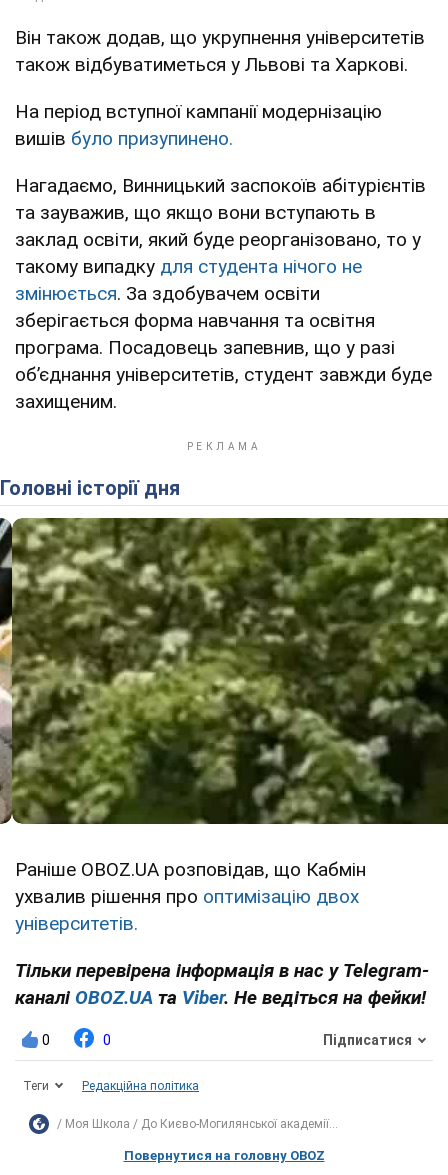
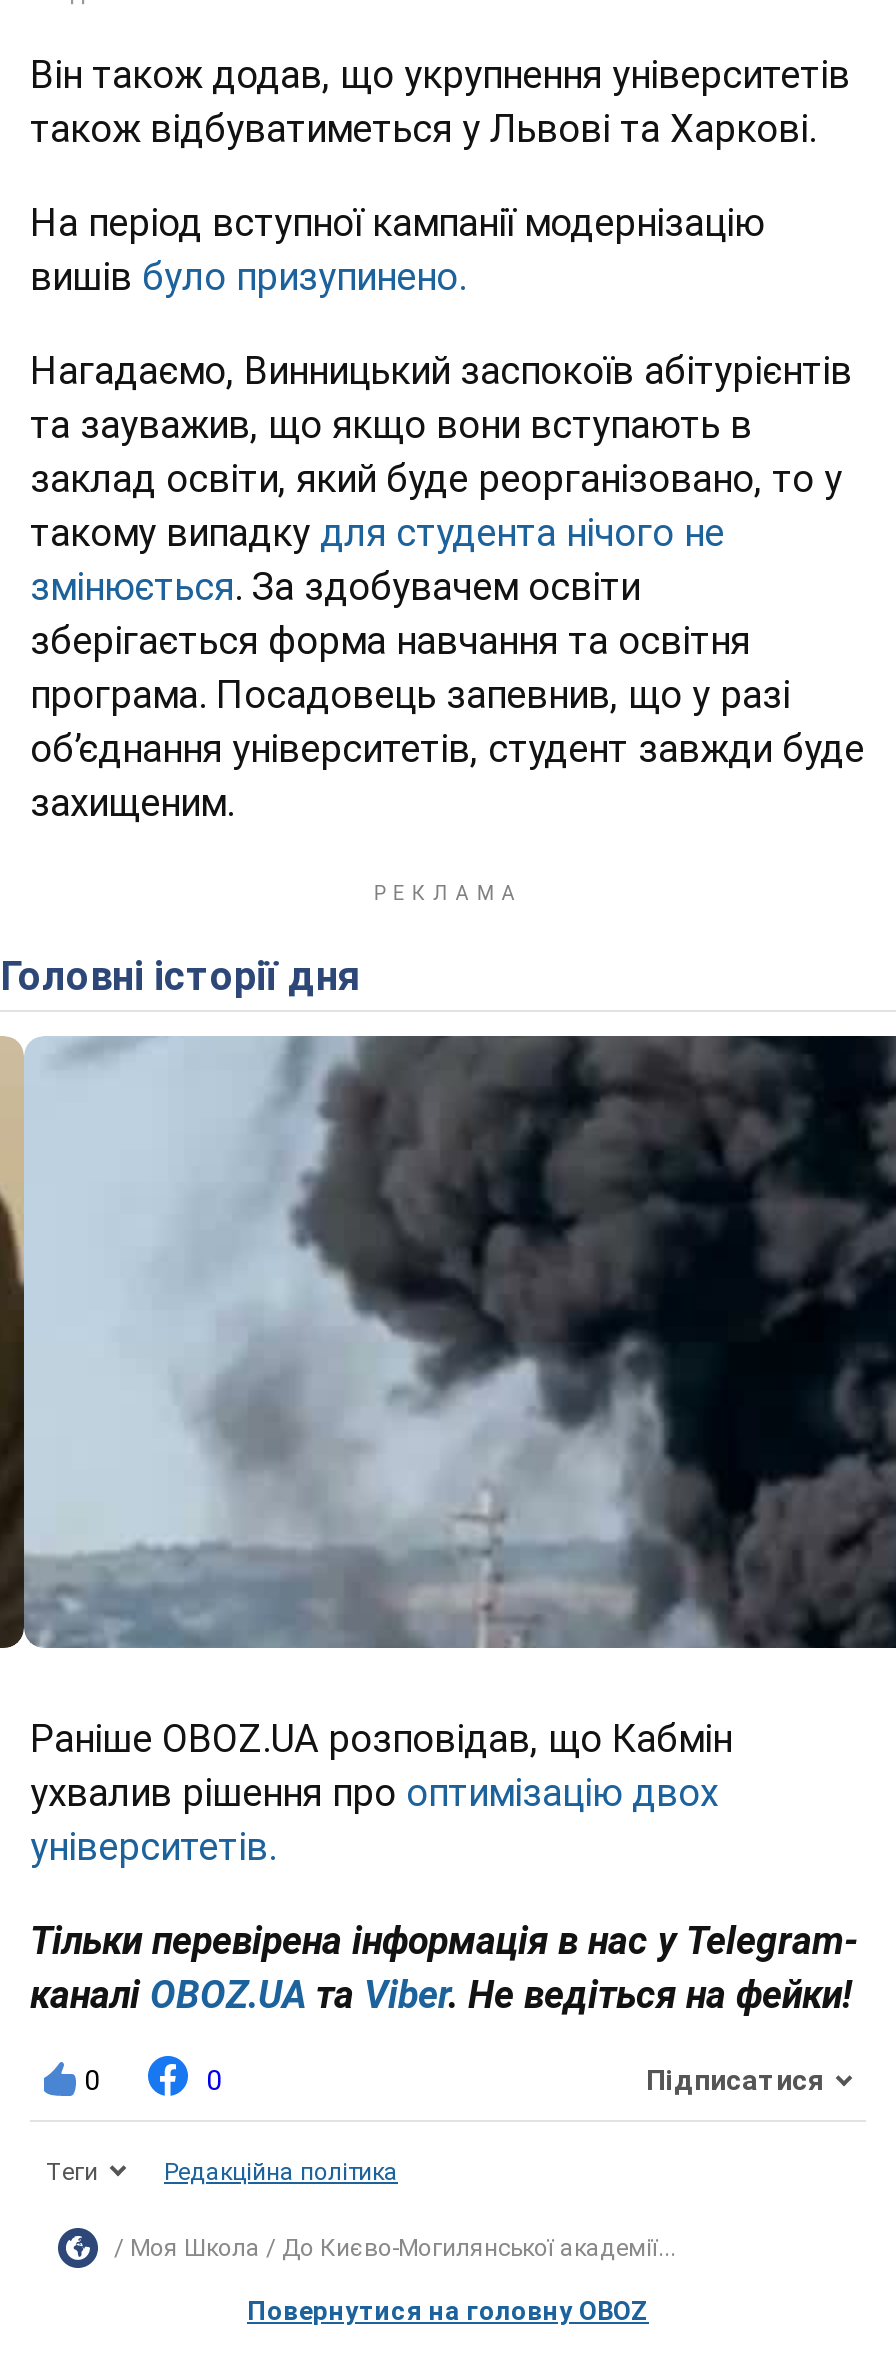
- [image]
+ [image]
